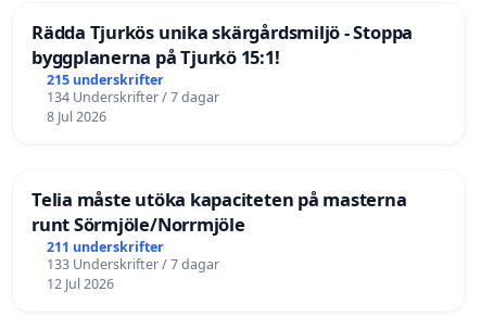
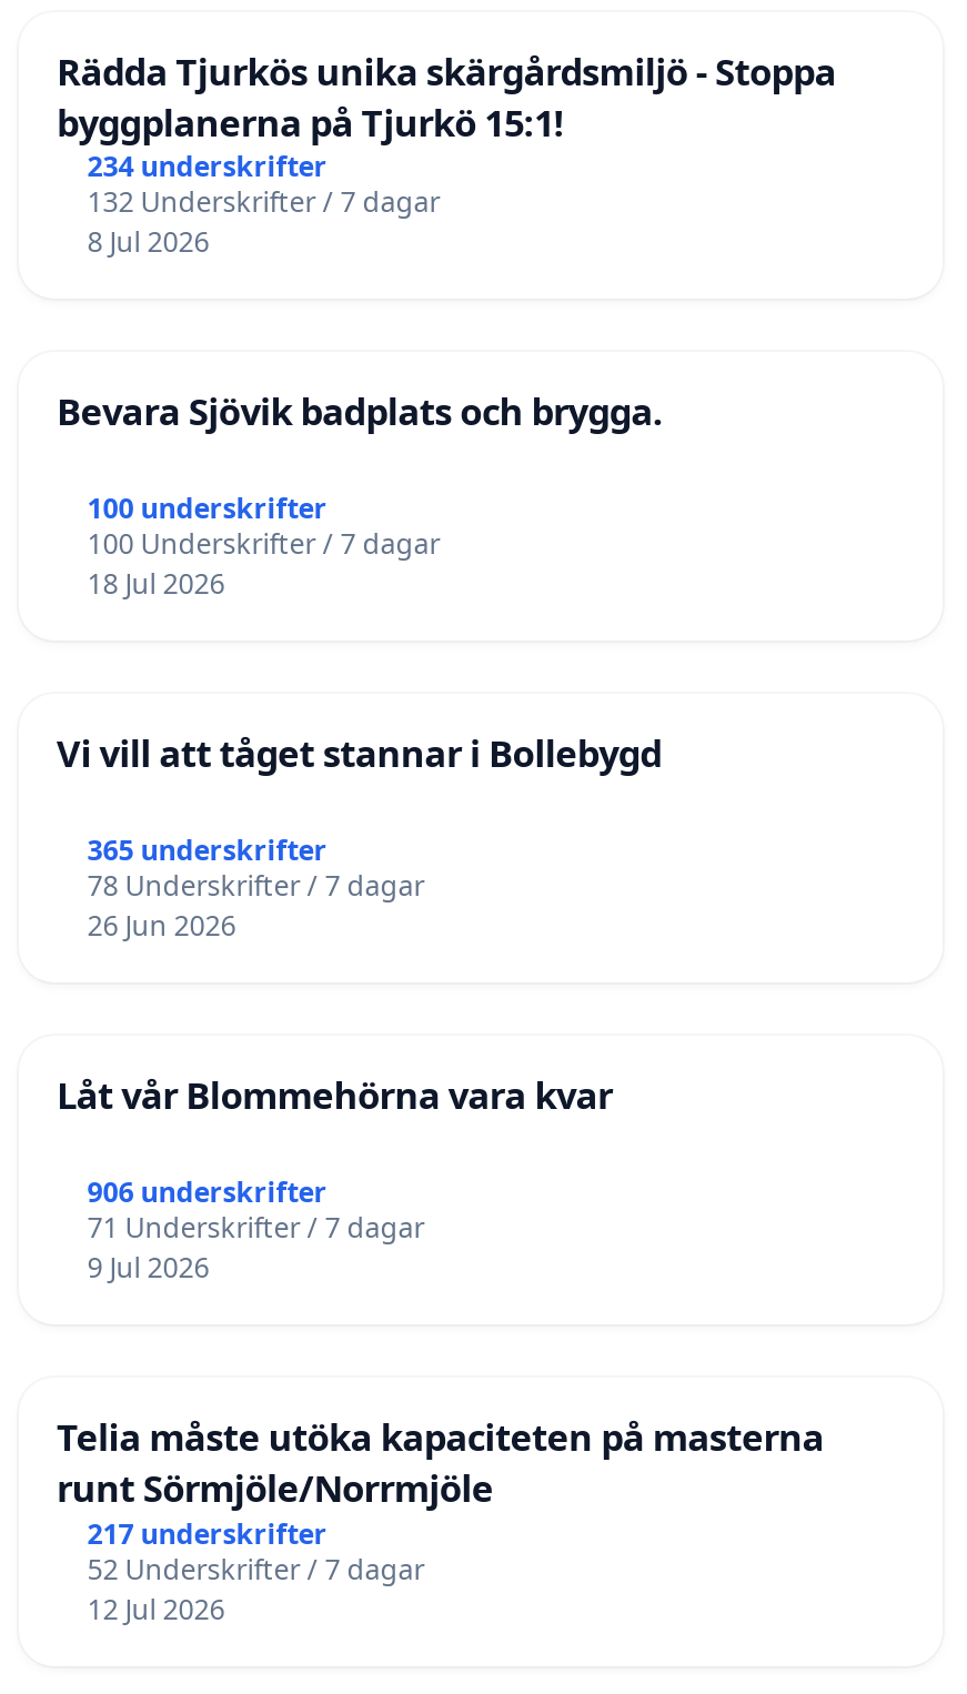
- 215 underskrifter
+ 234 underskrifter

- 134 Underskrifter / 7 dagar
+ 132 Underskrifter / 7 dagar

+ Bevara Sjövik badplats och brygga.
+ 100 underskrifter
+ 100 Underskrifter / 7 dagar
+ 18 Jul 2026
+ Vi vill att tåget stannar i Bollebygd
+ 365 underskrifter
+ 78 Underskrifter / 7 dagar
+ 26 Jun 2026
+ Låt vår Blommehörna vara kvar
+ 906 underskrifter
+ 71 Underskrifter / 7 dagar
+ 9 Jul 2026

- 211 underskrifter
+ 217 underskrifter

- 133 Underskrifter / 7 dagar
+ 52 Underskrifter / 7 dagar
